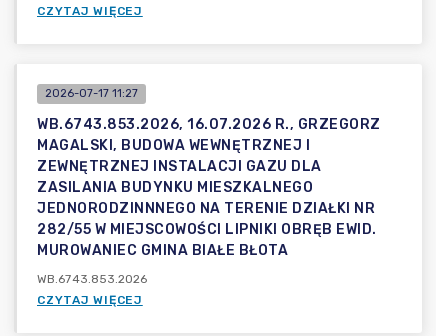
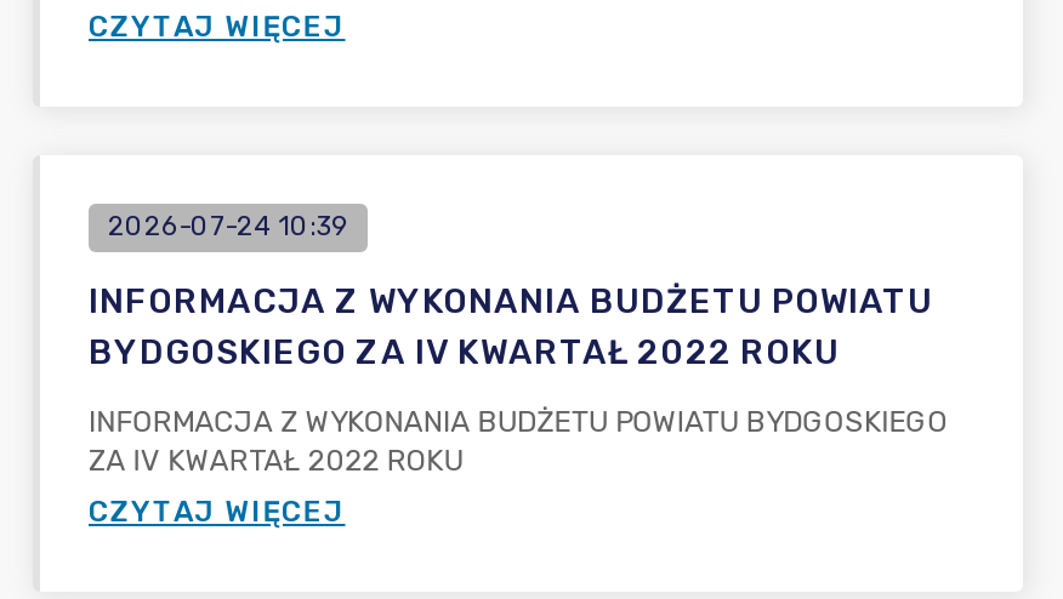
- 2026-07-17 11:27
+ 2026-07-24 10:39

- WB.6743.853.2026, 16.07.2026 R., GRZEGORZ
- MAGALSKI, BUDOWA WEWNĘTRZNEJ I
- ZEWNĘTRZNEJ INSTALACJI GAZU DLA
- ZASILANIA BUDYNKU MIESZKALNEGO
- JEDNORODZINNNEGO NA TERENIE DZIAŁKI NR
- 282/55 W MIEJSCOWOŚCI LIPNIKI OBRĘB EWID.
- MUROWANIEC GMINA BIAŁE BŁOTA
+ INFORMACJA Z WYKONANIA BUDŻETU POWIATU
+ BYDGOSKIEGO ZA IV KWARTAŁ 2022 ROKU

- WB.6743.853.2026
+ INFORMACJA Z WYKONANIA BUDŻETU POWIATU BYDGOSKIEGO
+ ZA IV KWARTAŁ 2022 ROKU
